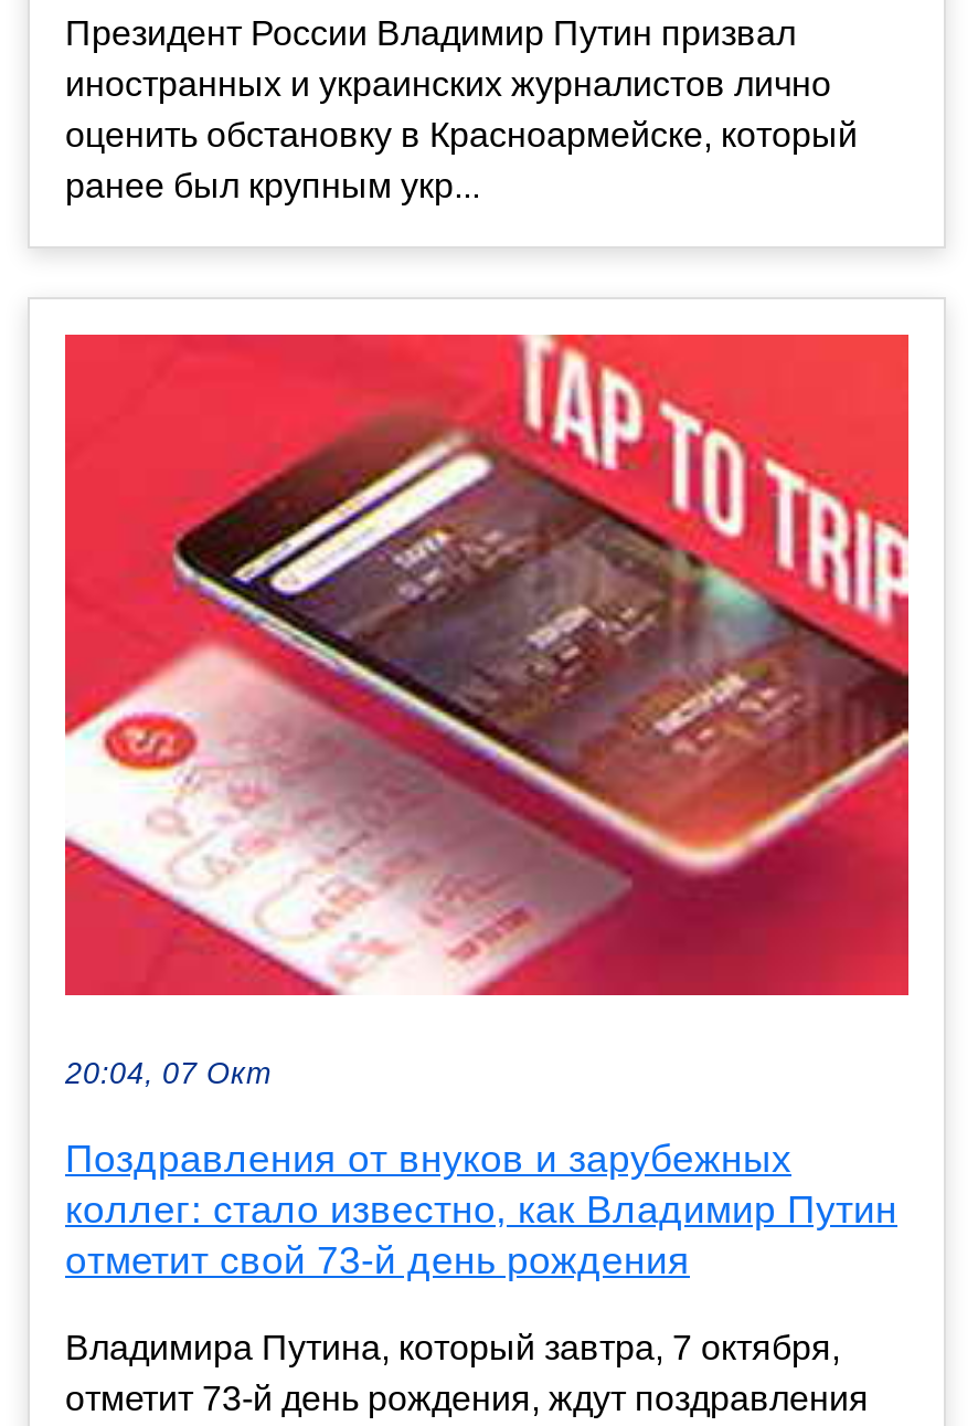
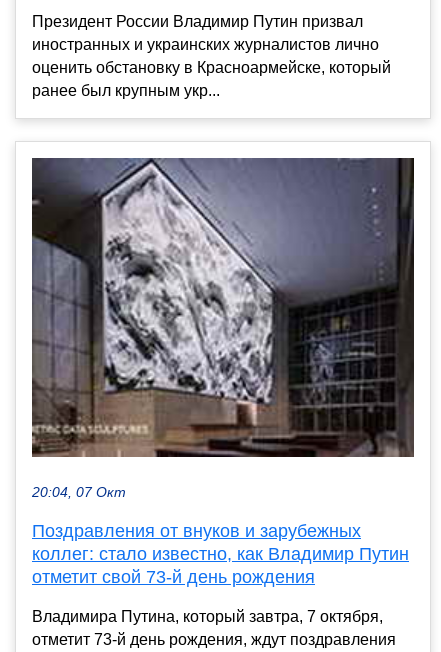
- [image]
+ [image]
